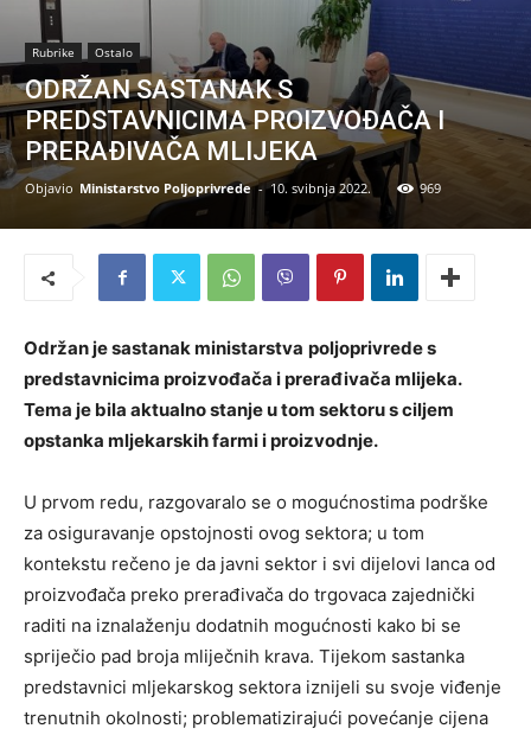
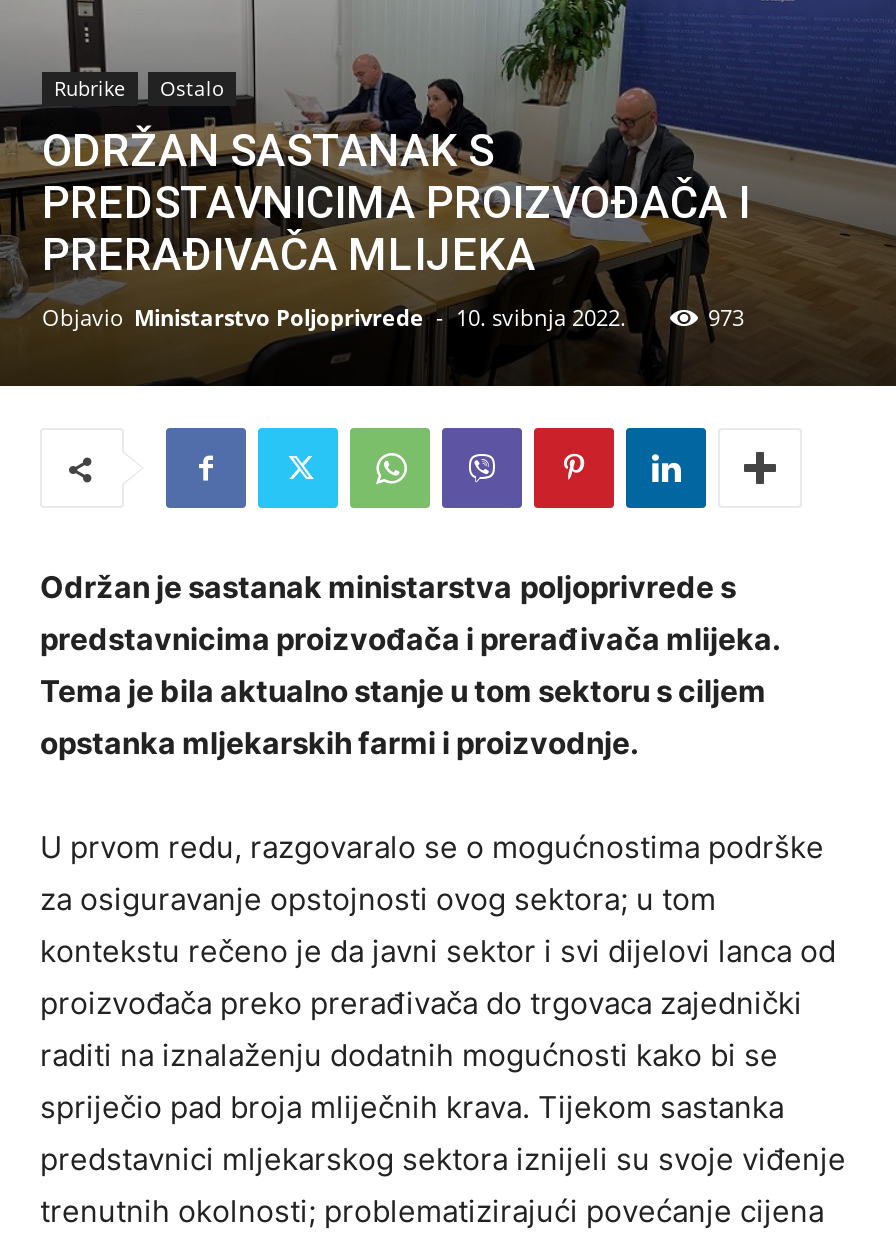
- 969
+ 973
